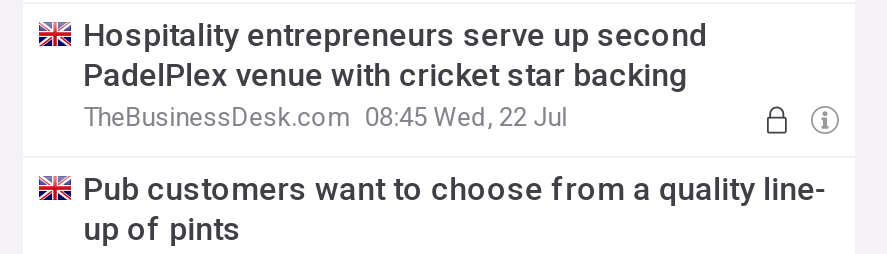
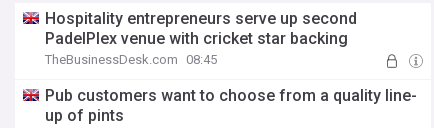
- TheBusinessDesk.com 08:45 Wed, 22 Jul
+ TheBusinessDesk.com 08:45
